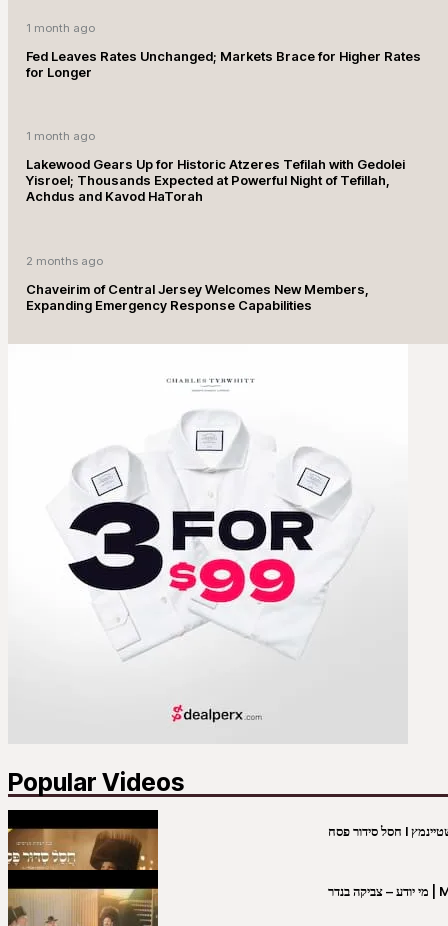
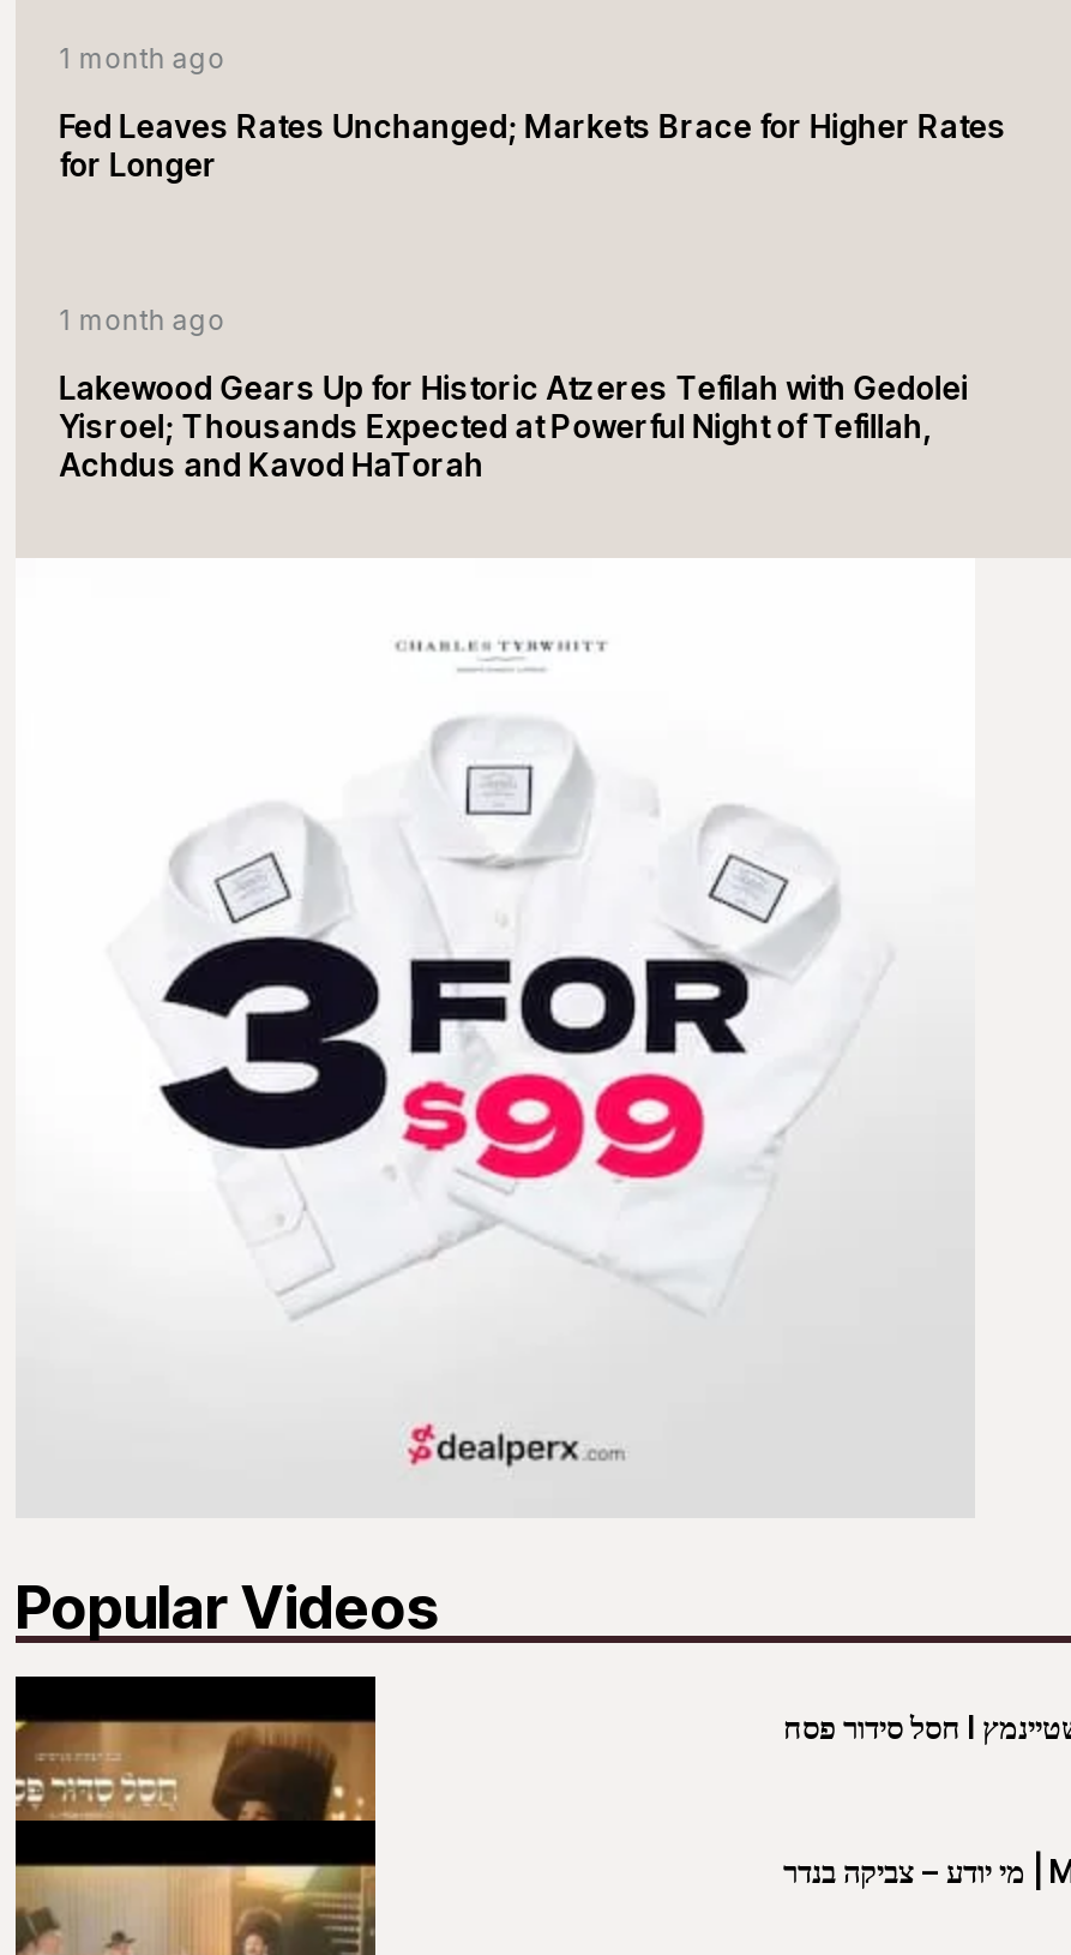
- 2 months ago
- Chaveirim of Central Jersey Welcomes New Members,
- Expanding Emergency Response Capabilities
